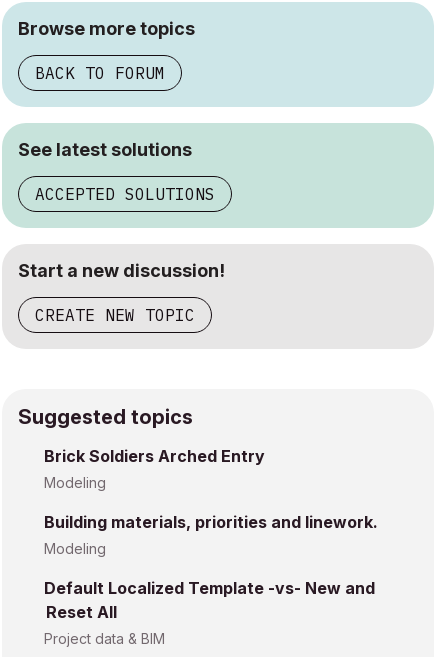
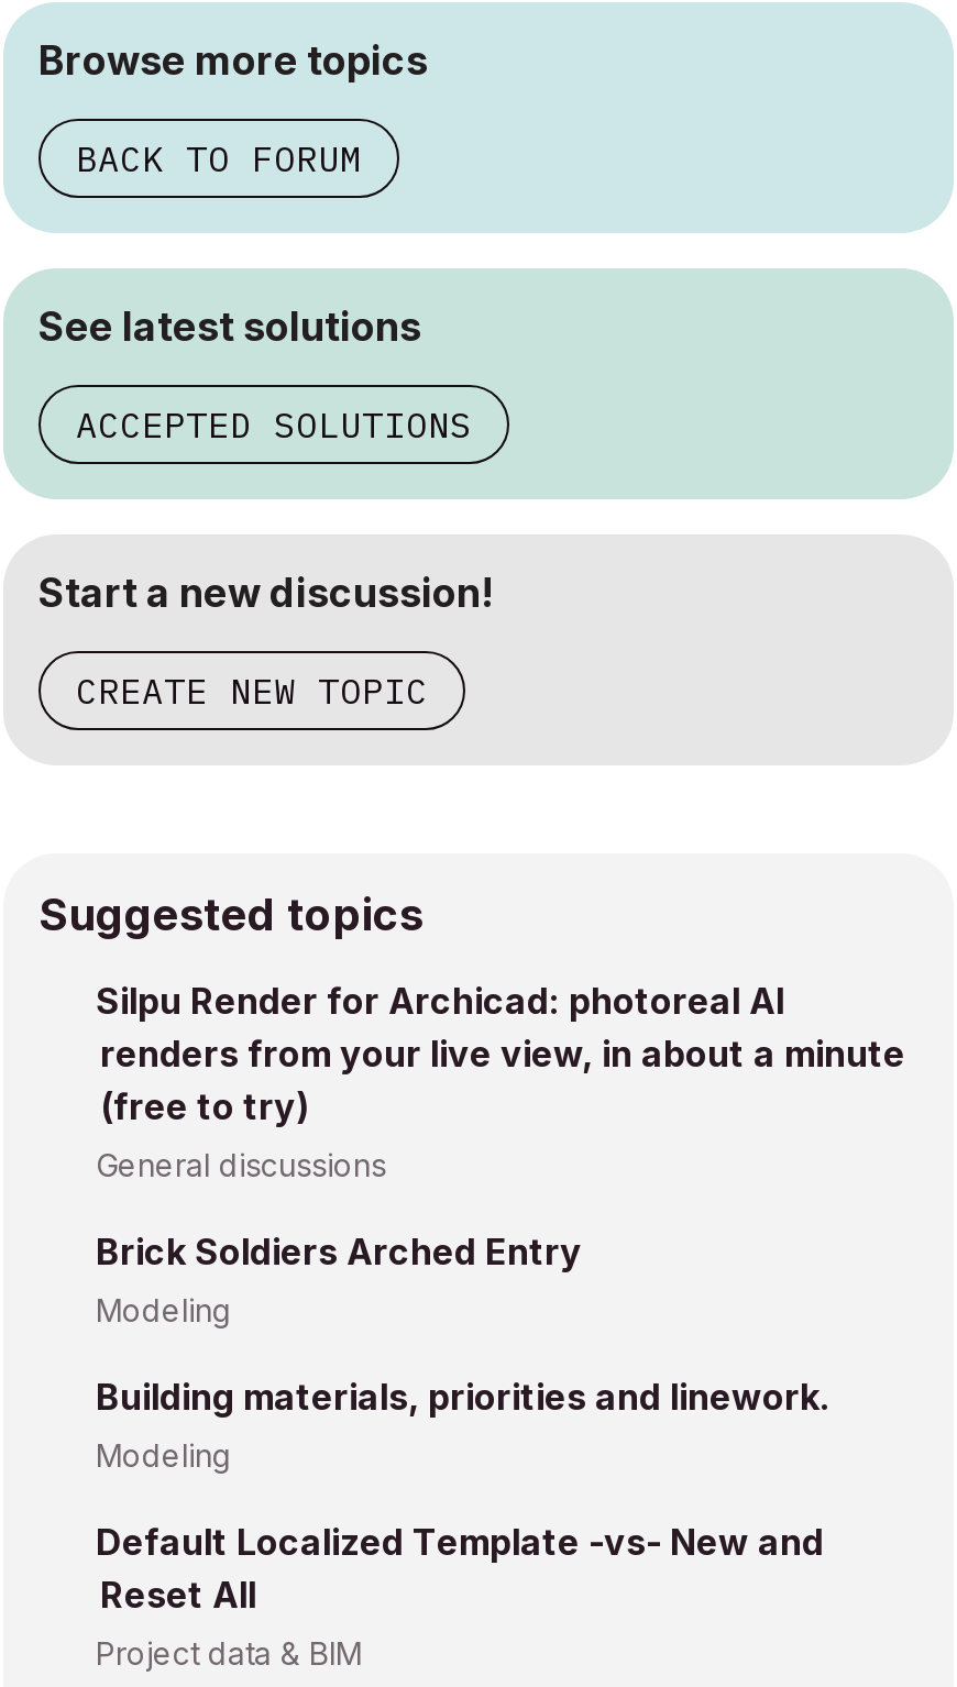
+ Silpu Render for Archicad: photoreal AI
+ renders from your live view, in about a minute
+ (free to try)
+ General discussions
